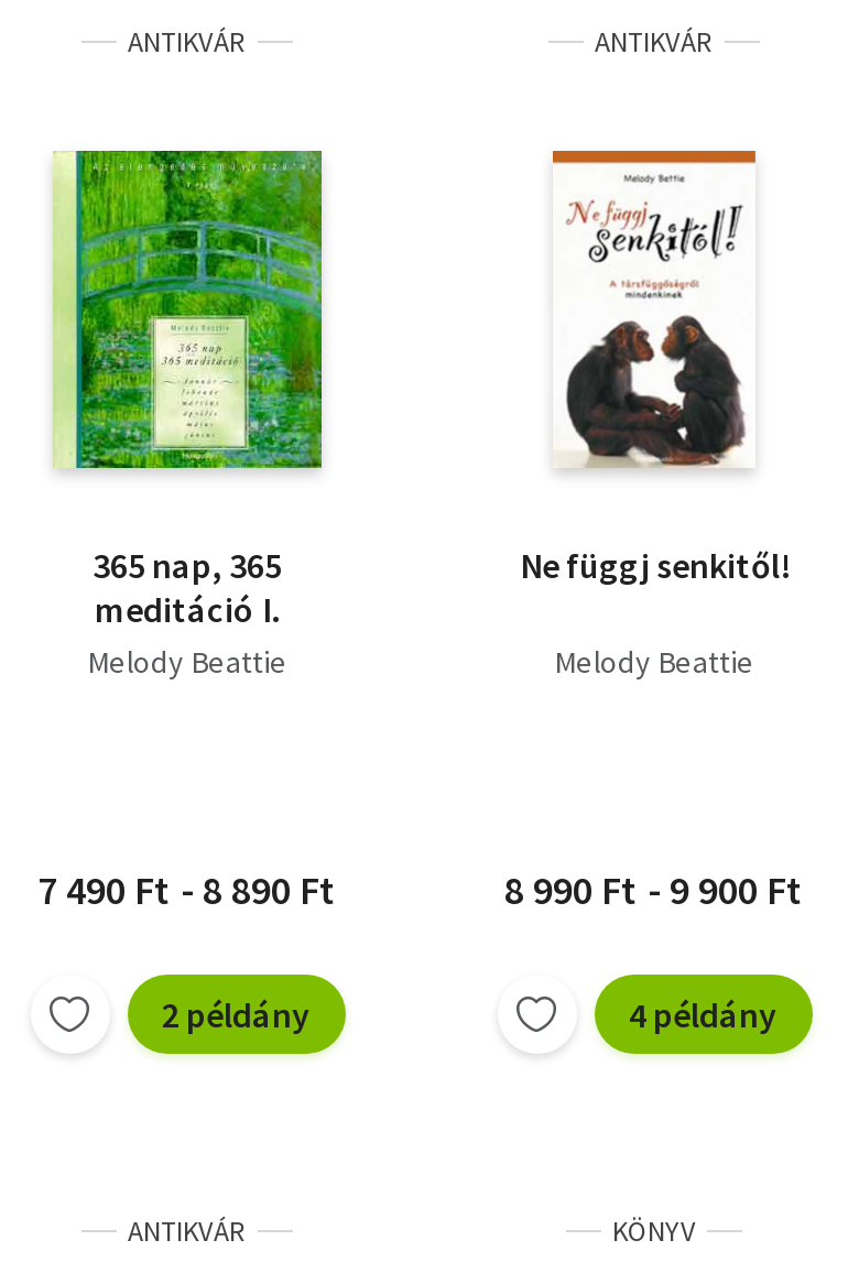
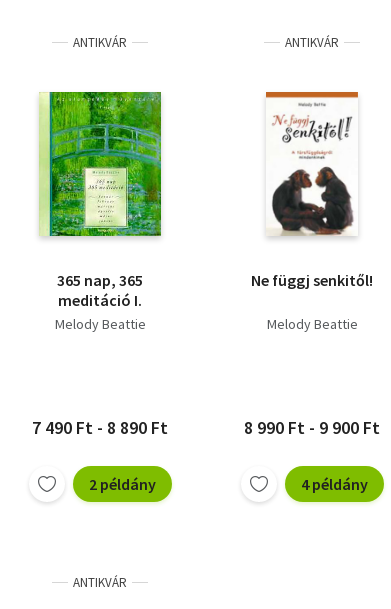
- KÖNYV
